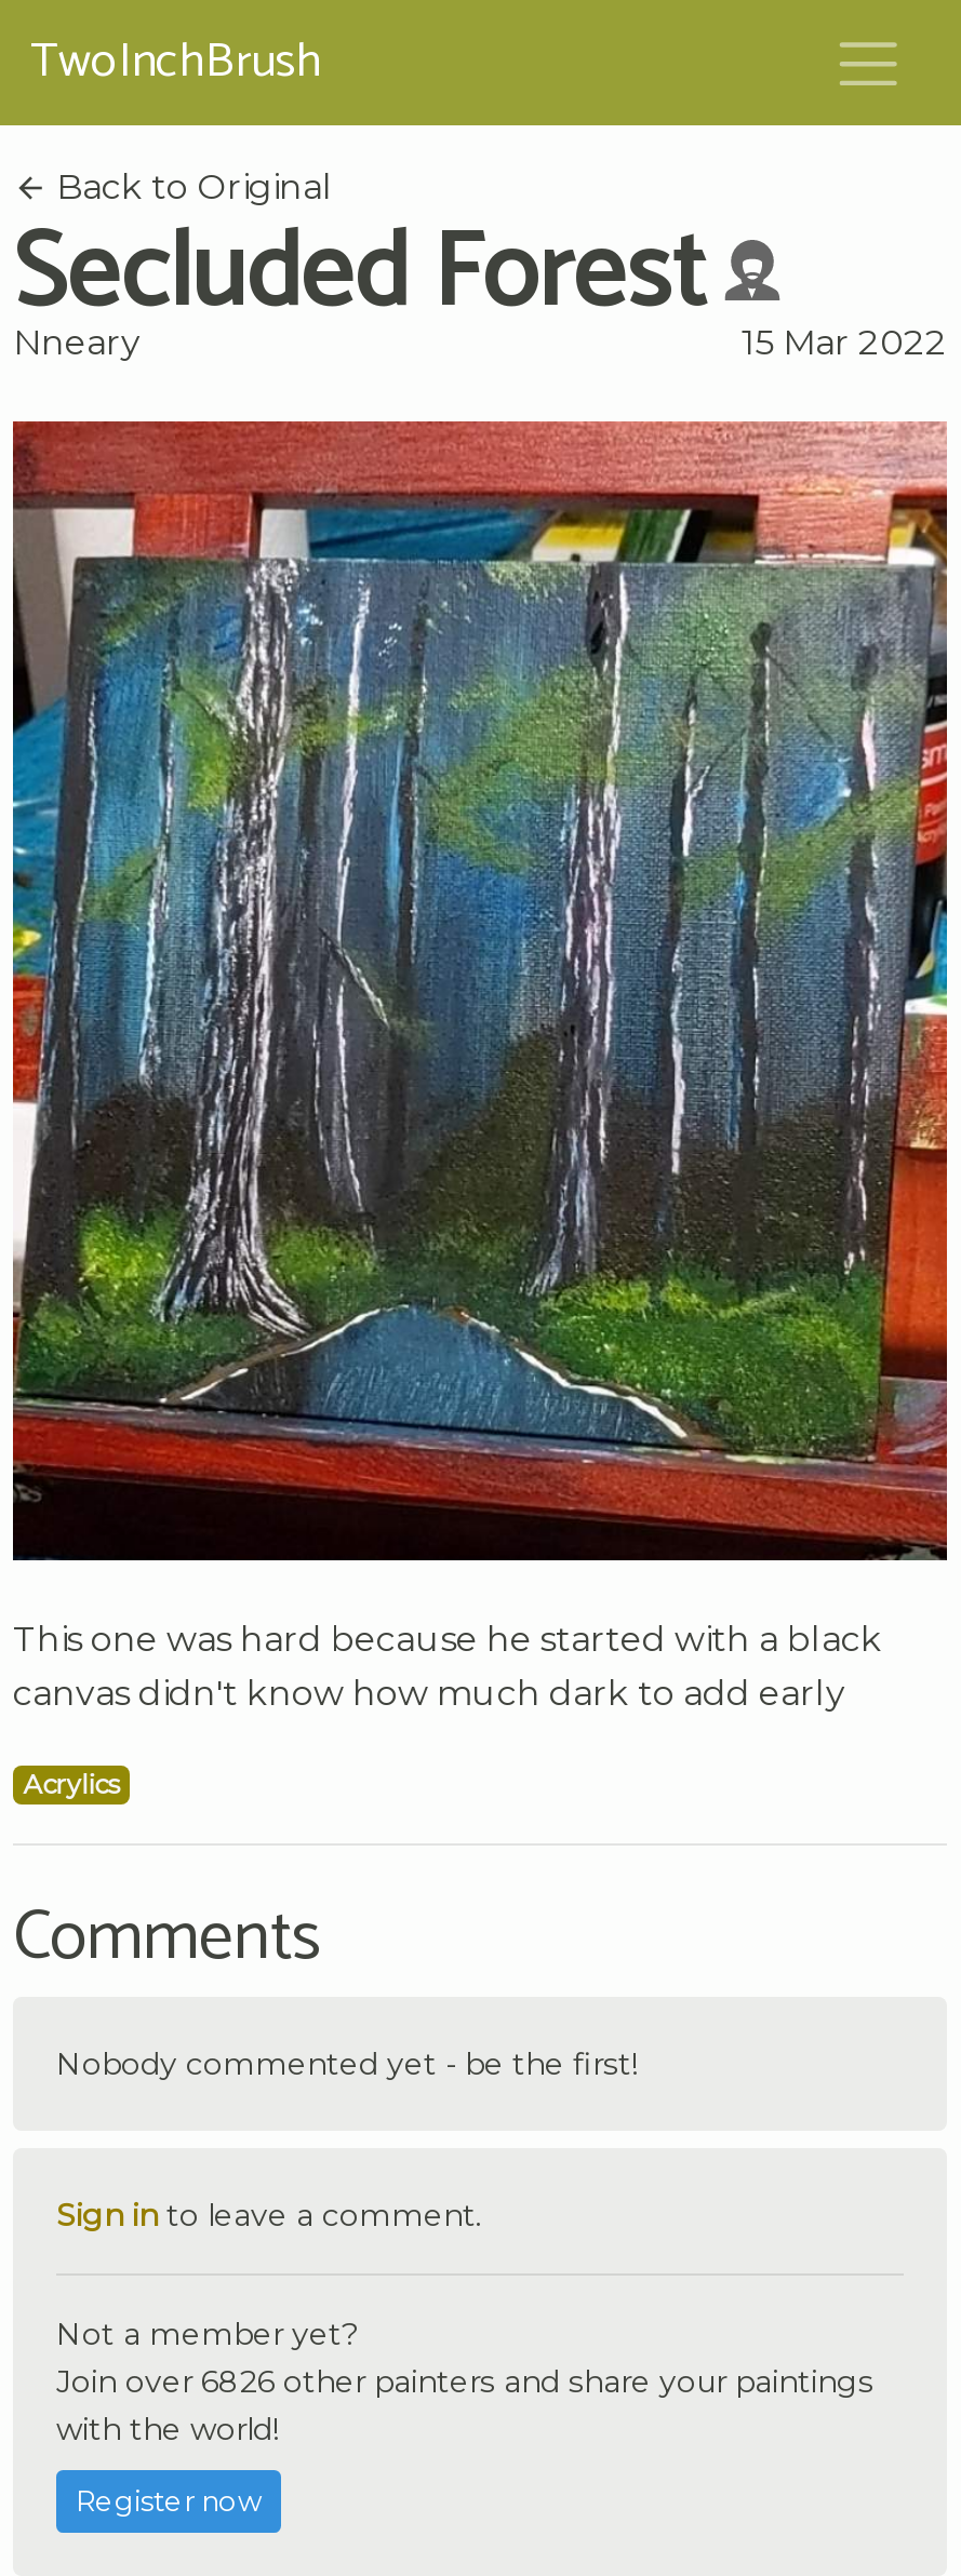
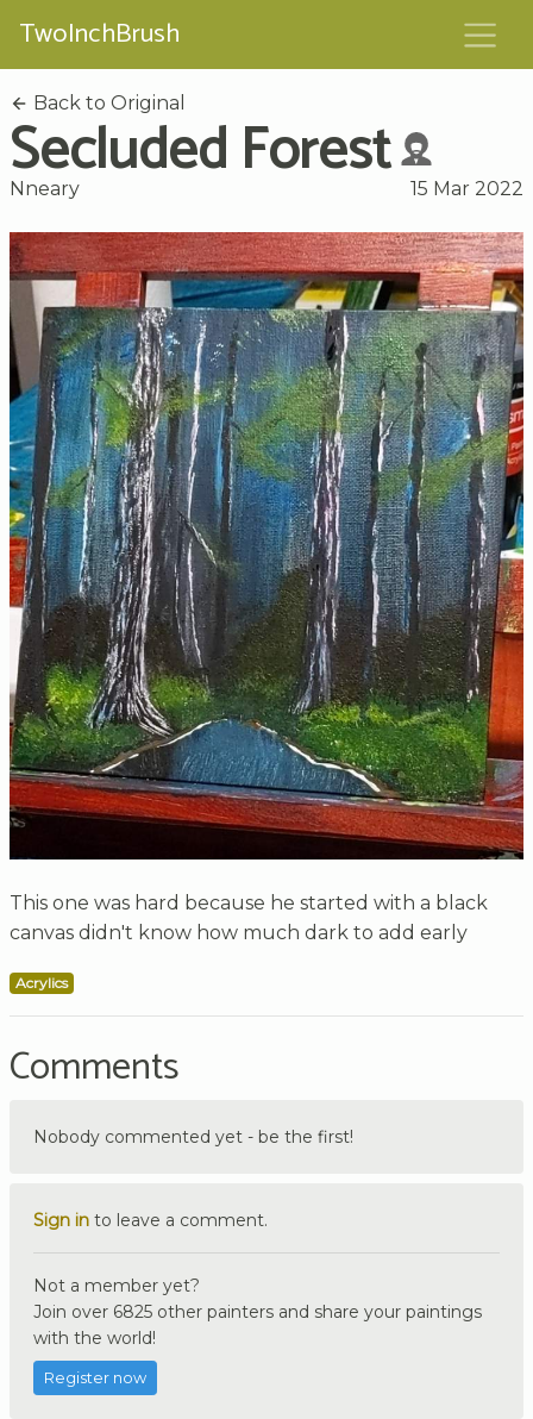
- Join over 6826 other painters and share your paintings
+ Join over 6825 other painters and share your paintings
